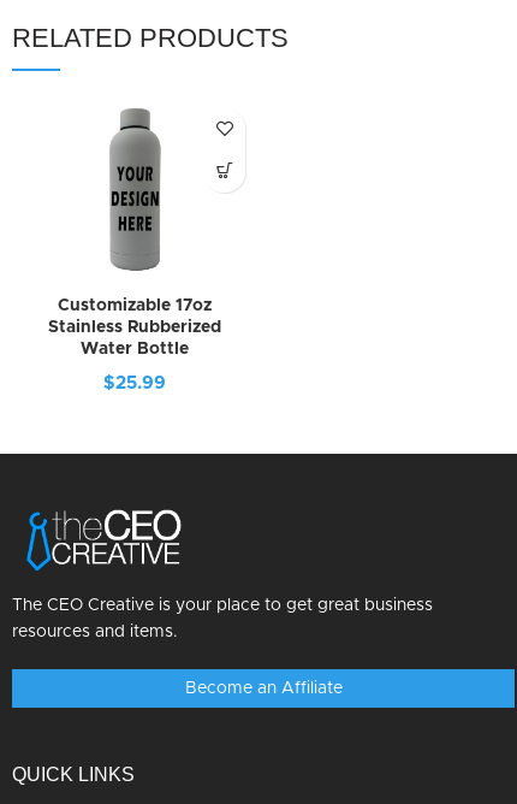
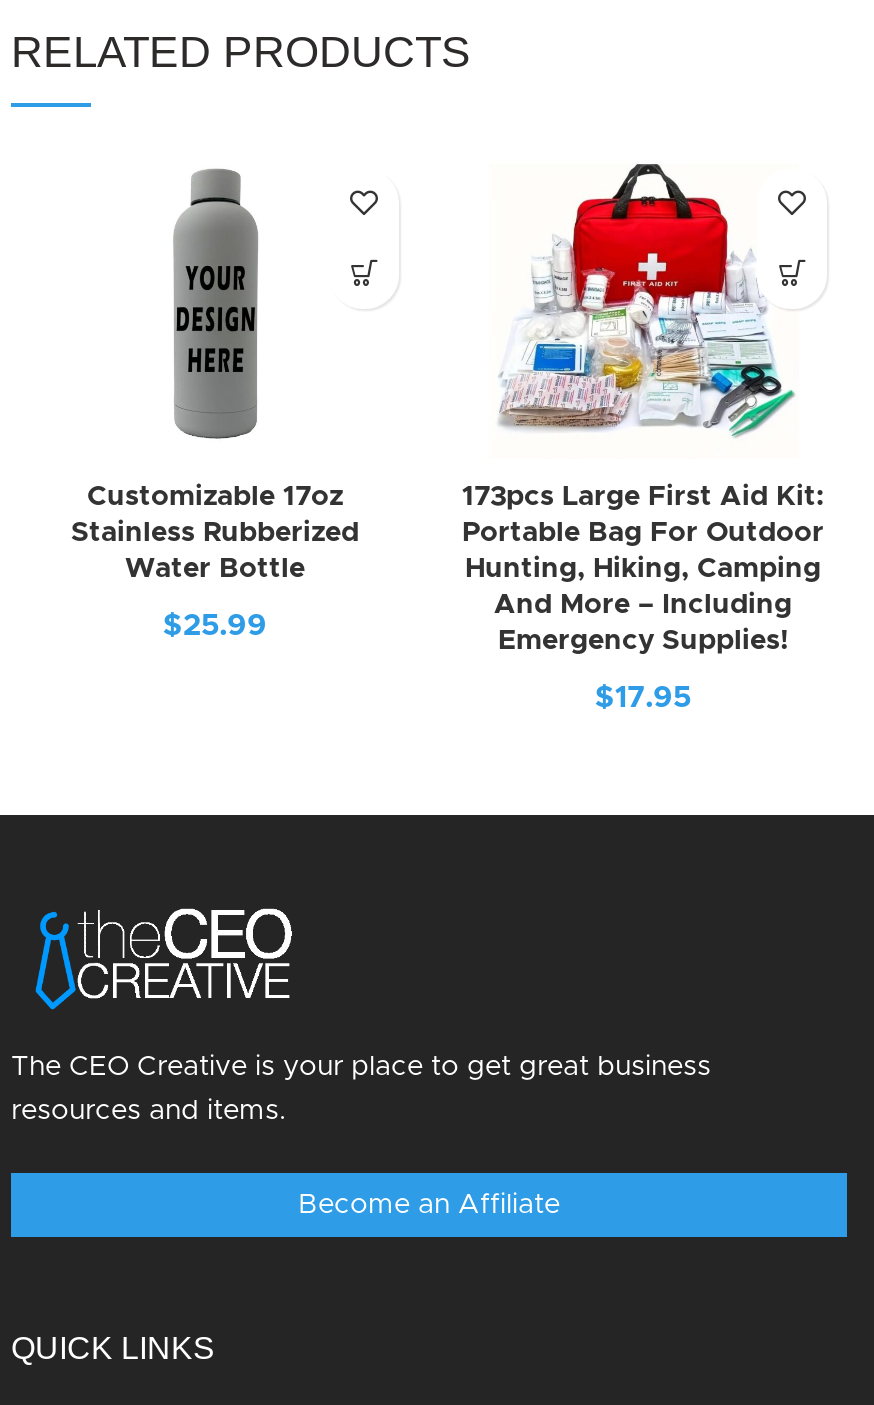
+ [image]
+ 173pcs Large First Aid Kit:
+ Portable Bag For Outdoor
+ Hunting, Hiking, Camping
+ And More – Including
+ Emergency Supplies!
+ $17.95
